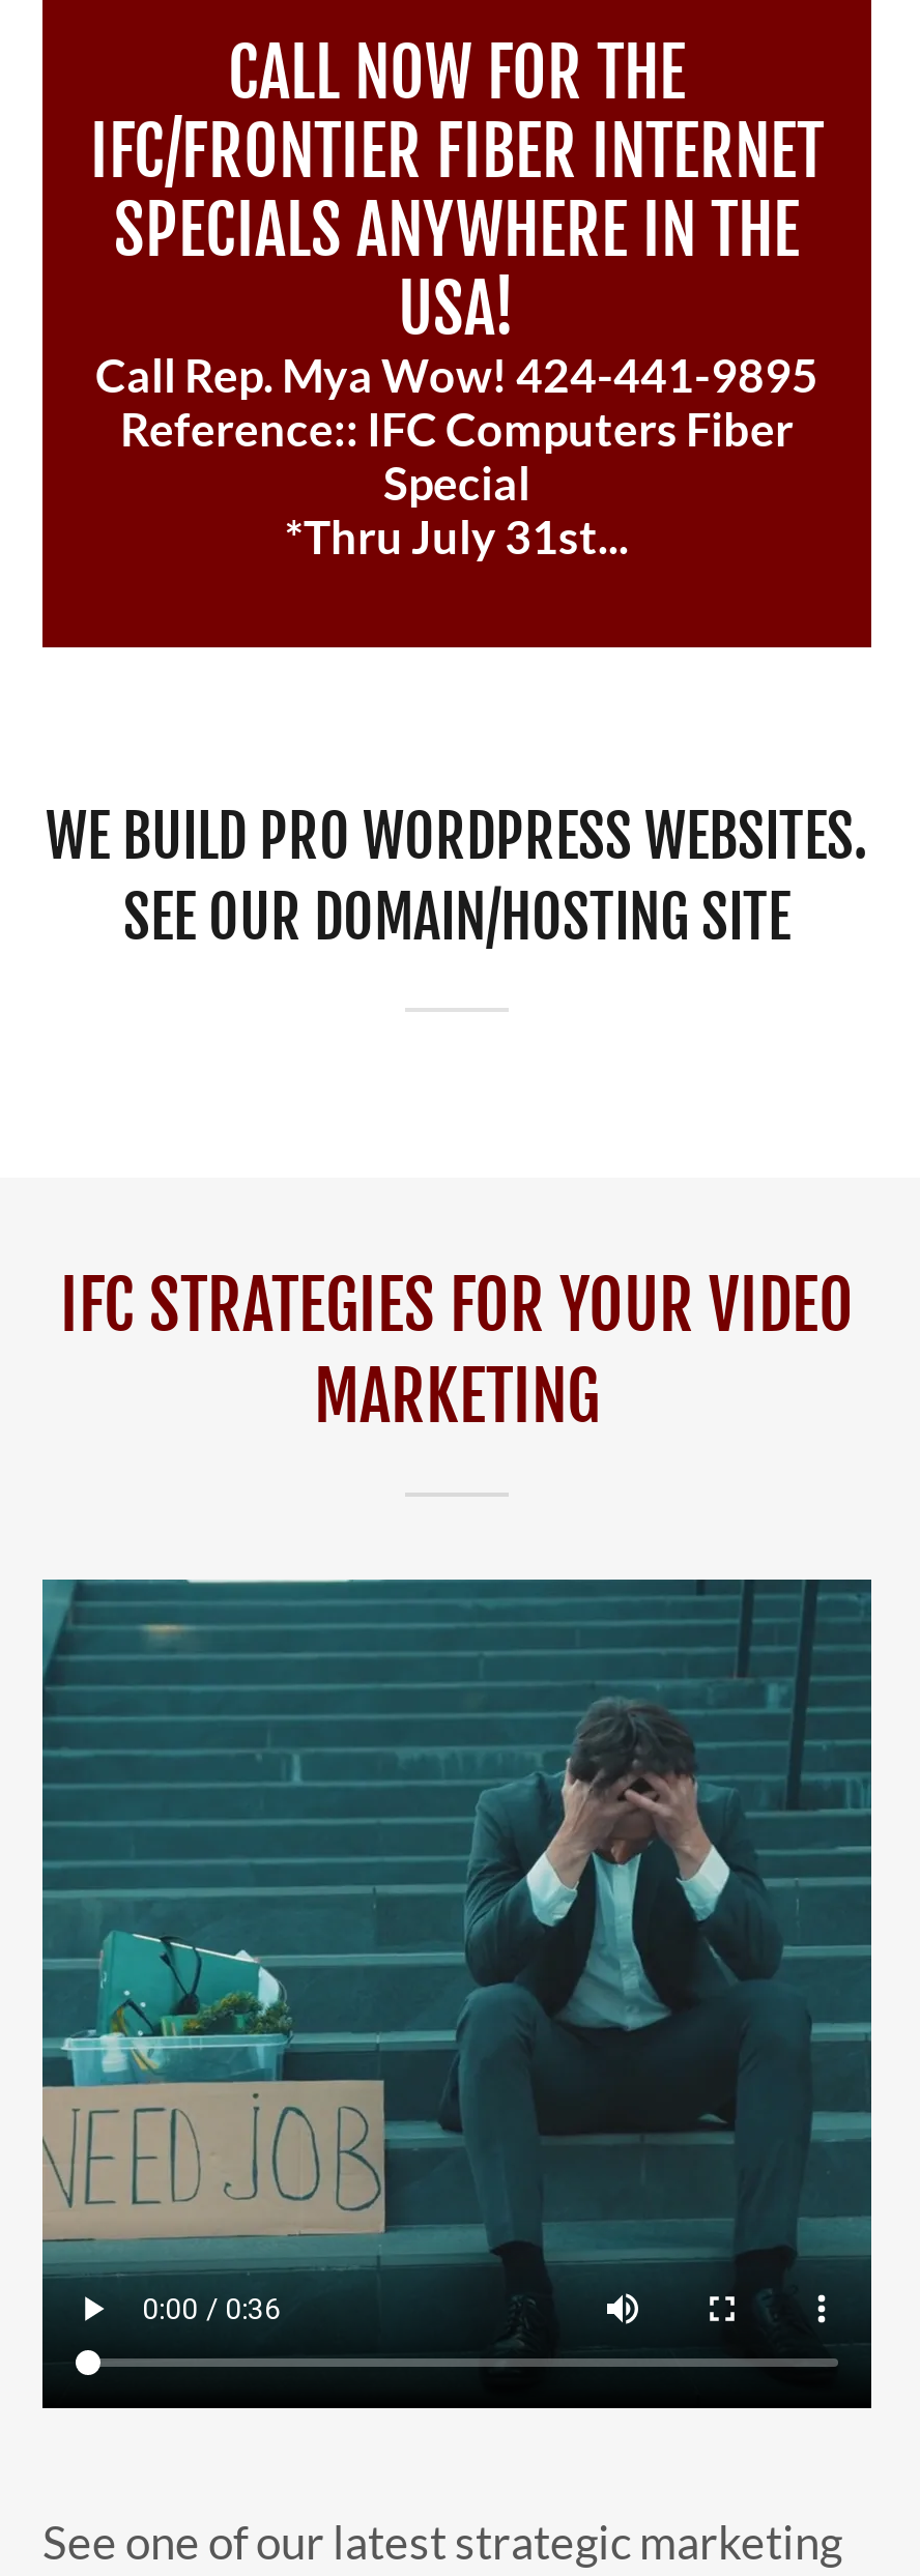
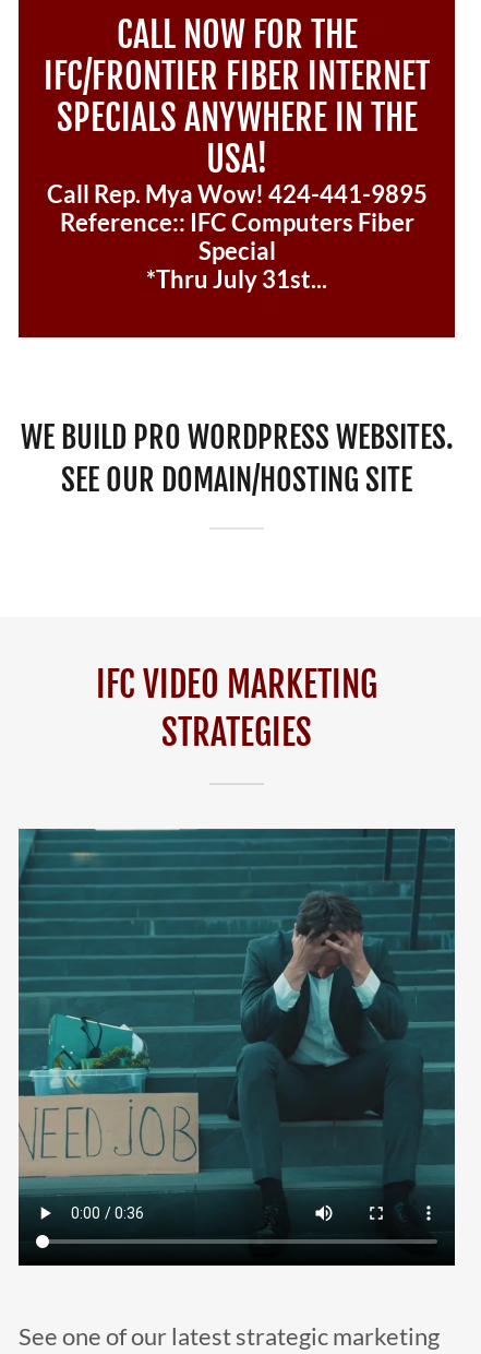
- IFC STRATEGIES FOR YOUR VIDEO
- MARKETING
+ IFC VIDEO MARKETING
+ STRATEGIES
